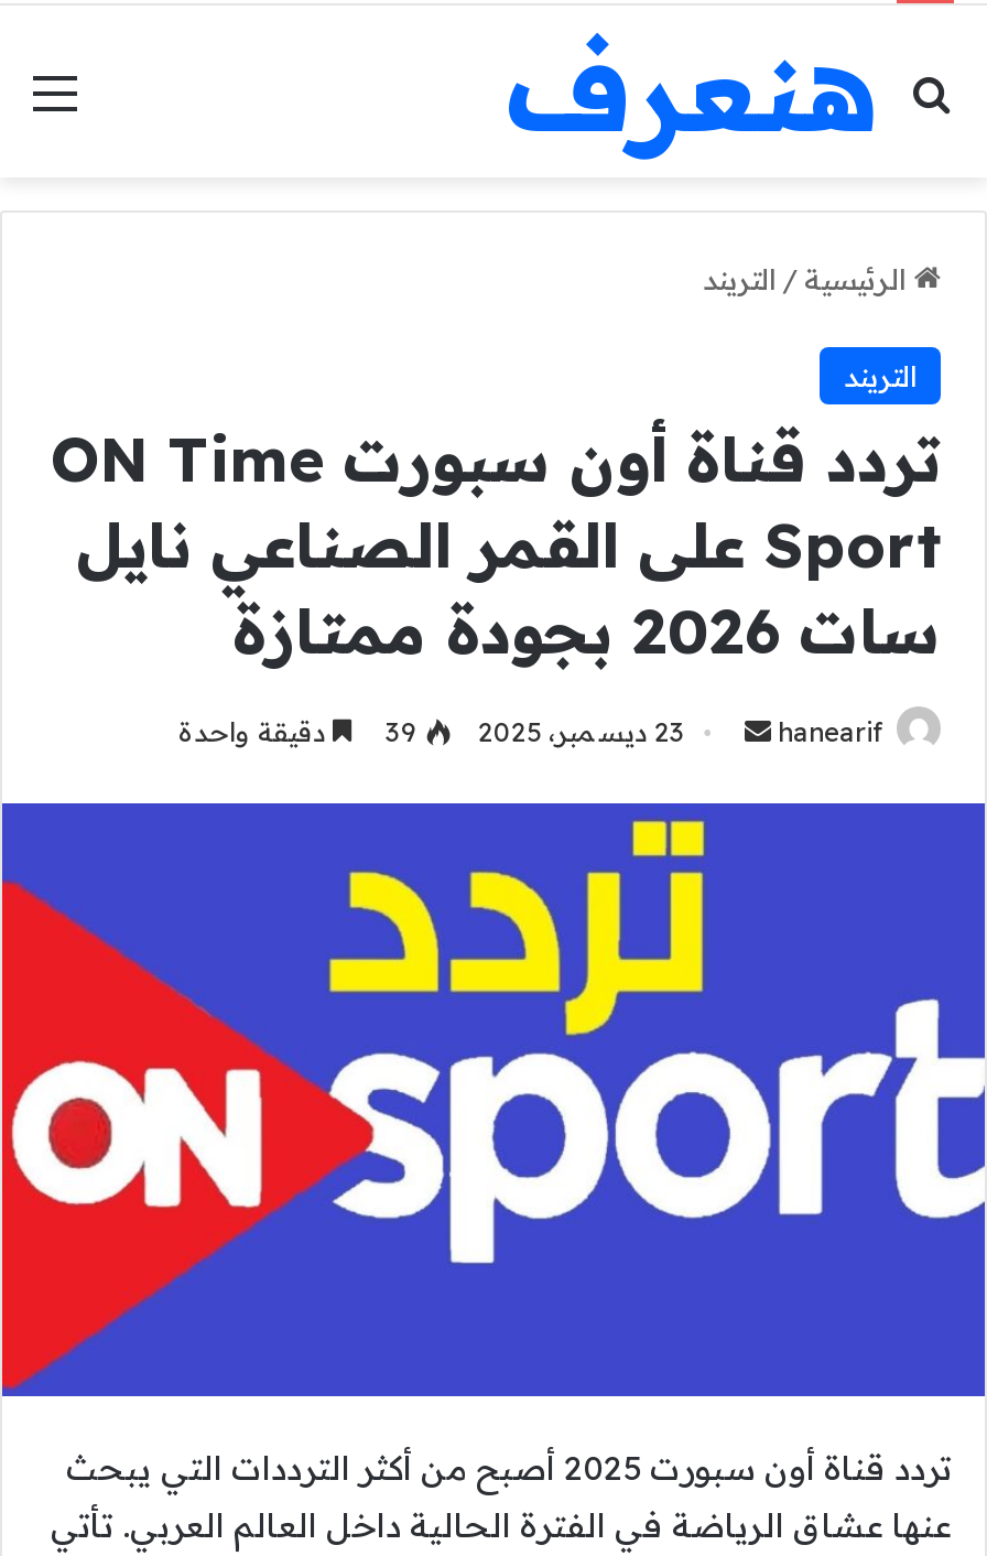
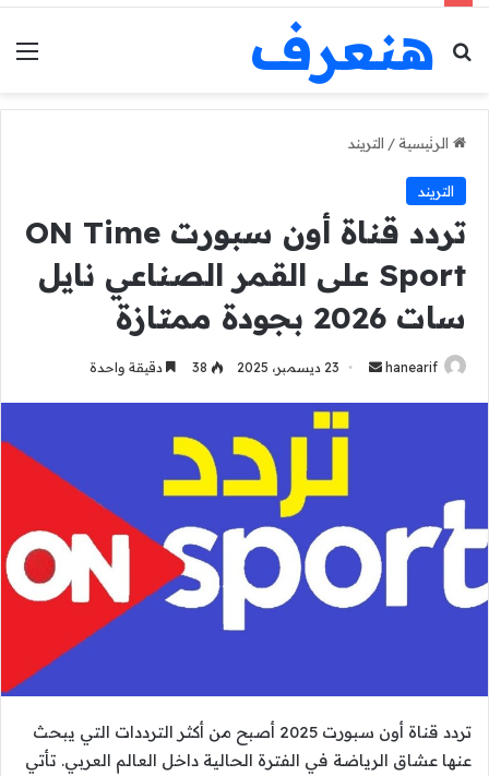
- 39 دقيقة واحدة
+ 38 دقيقة واحدة
